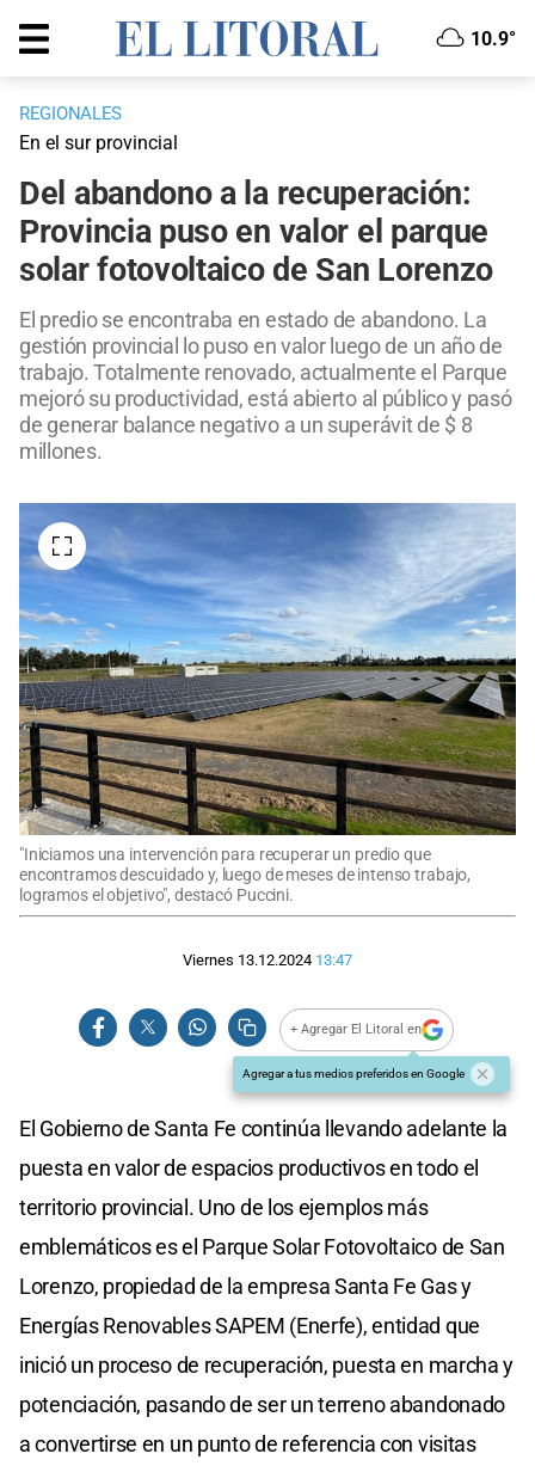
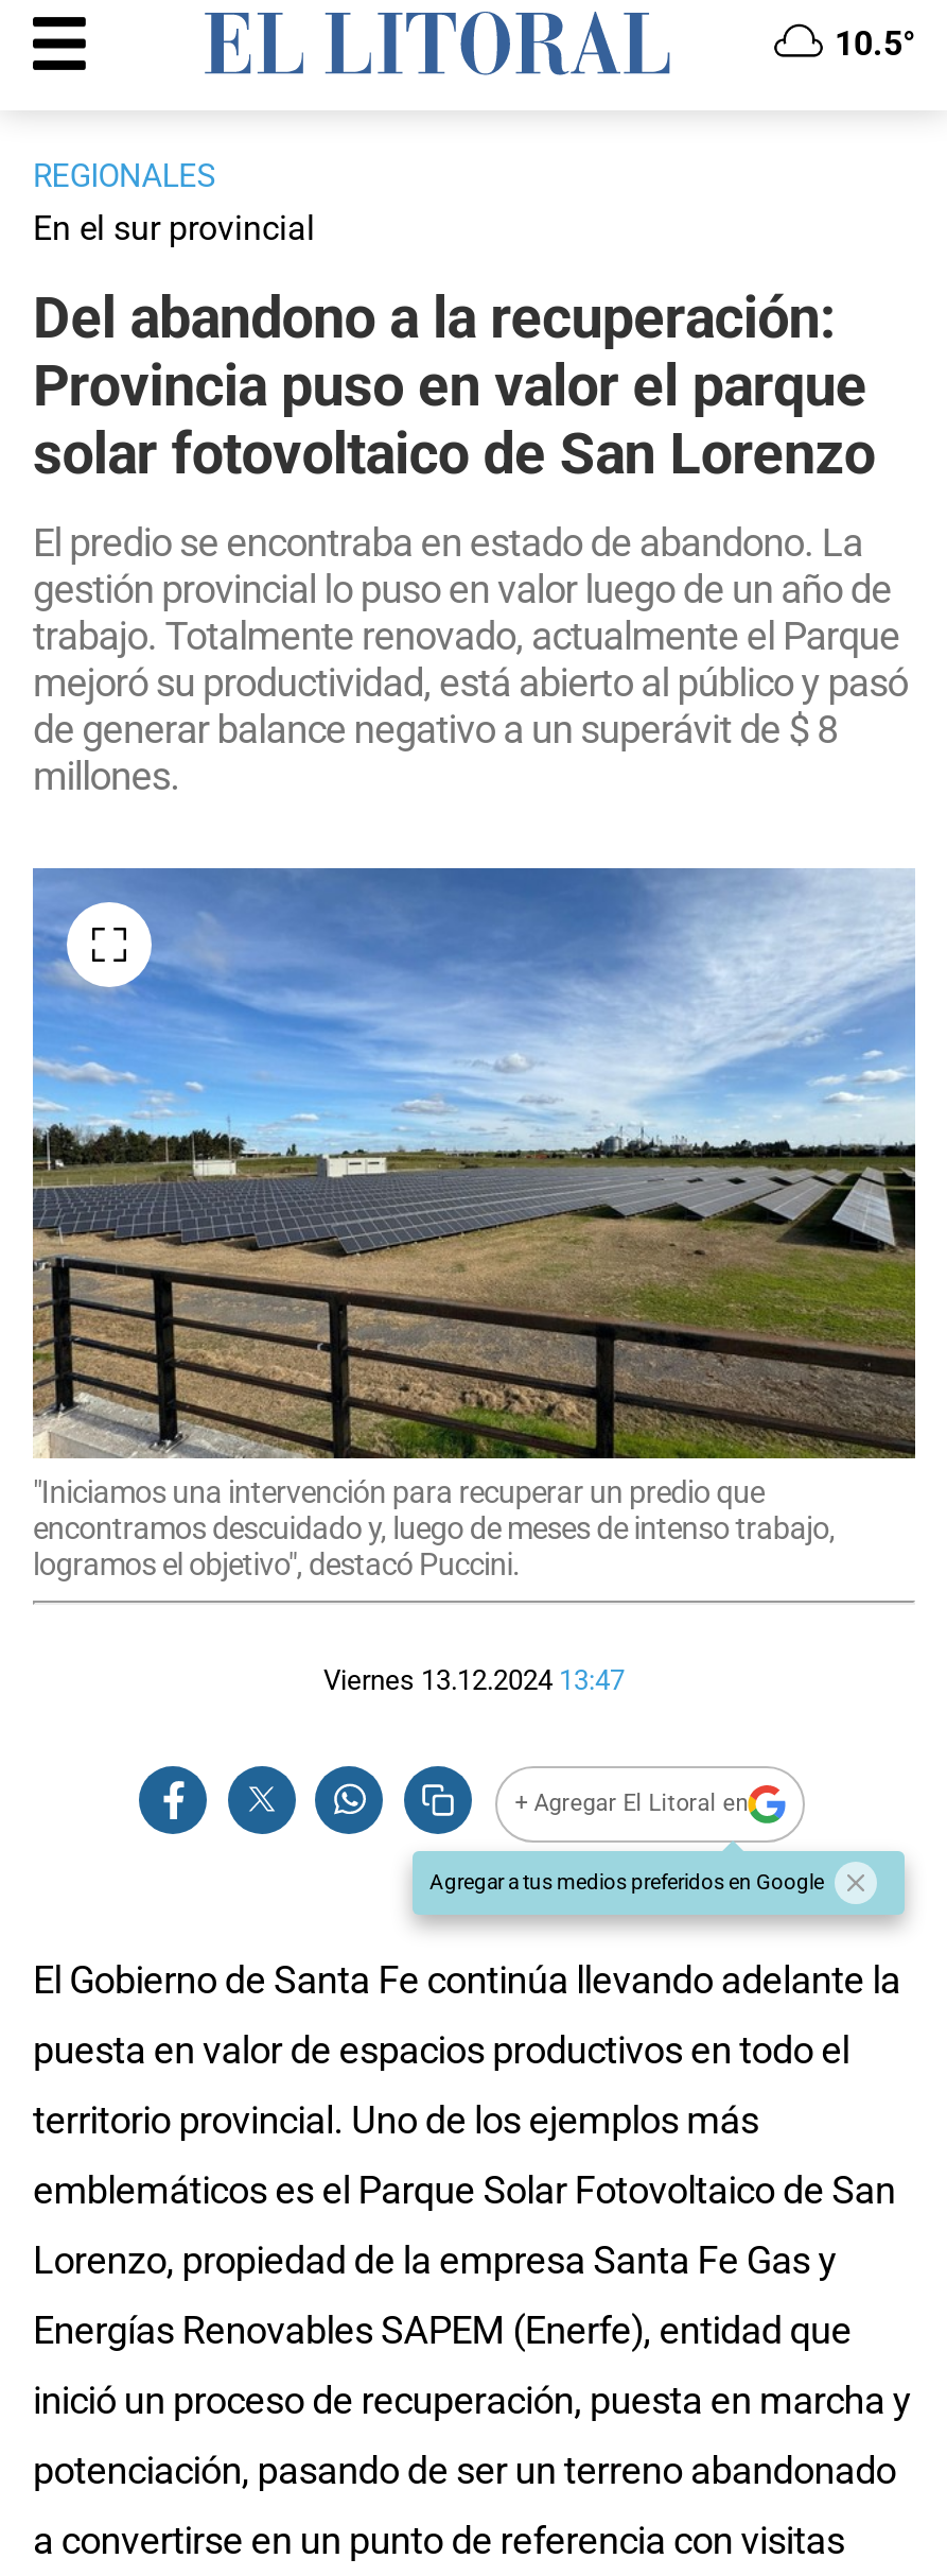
- 10.9°
+ 10.5°
